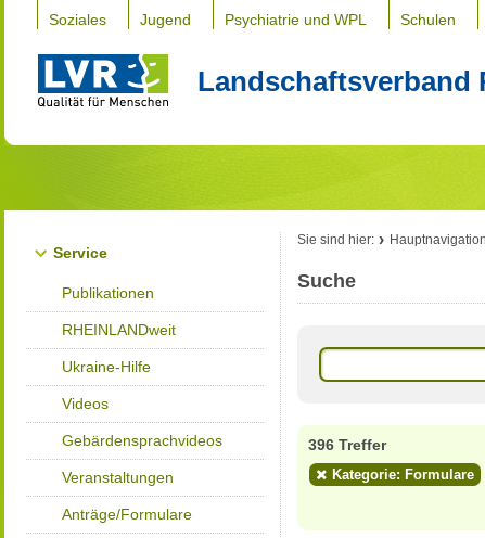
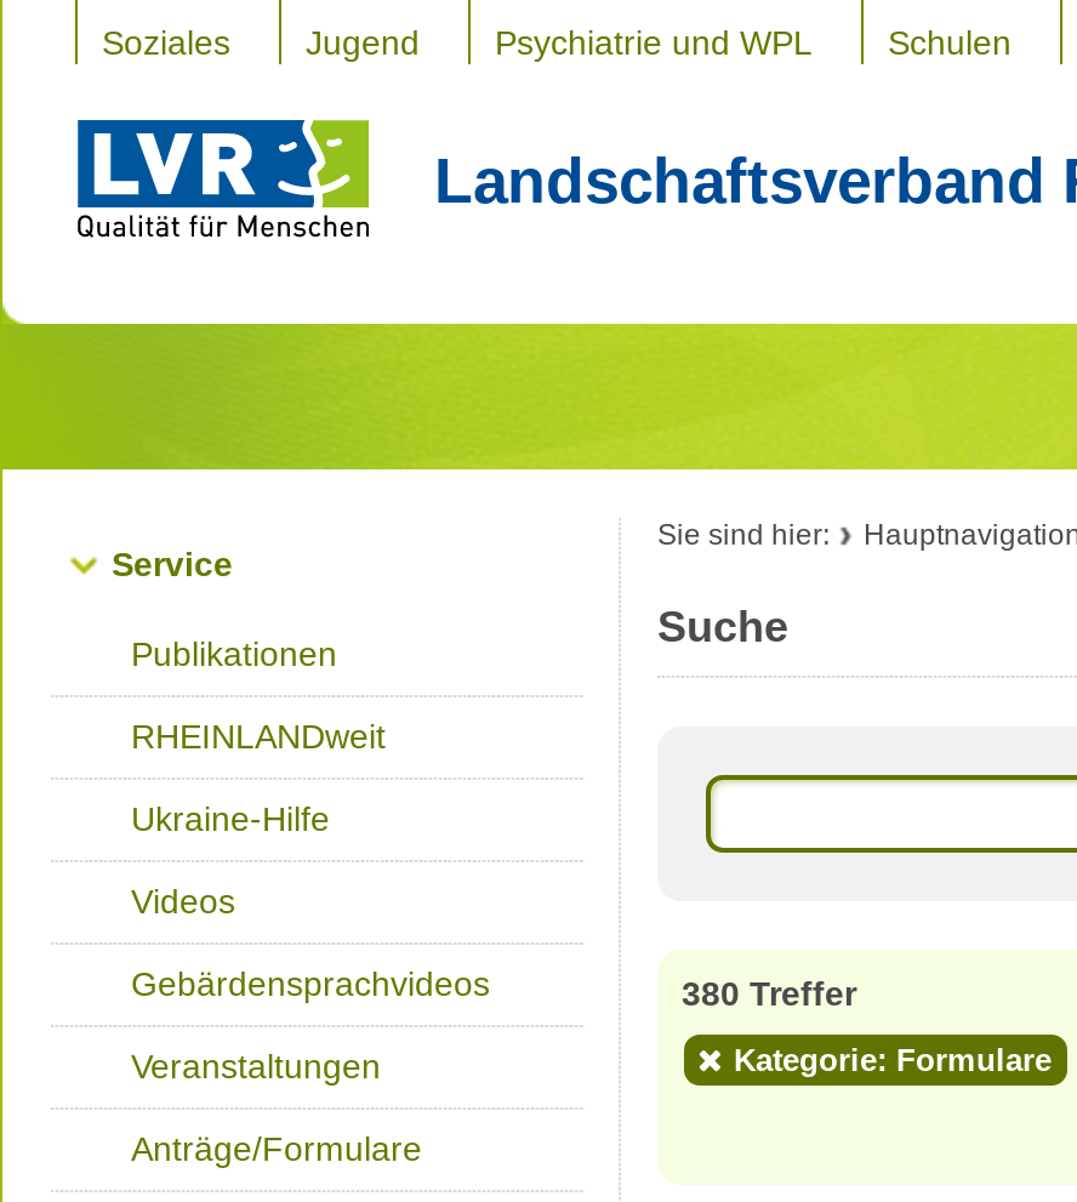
- 396 Treffer
+ 380 Treffer
